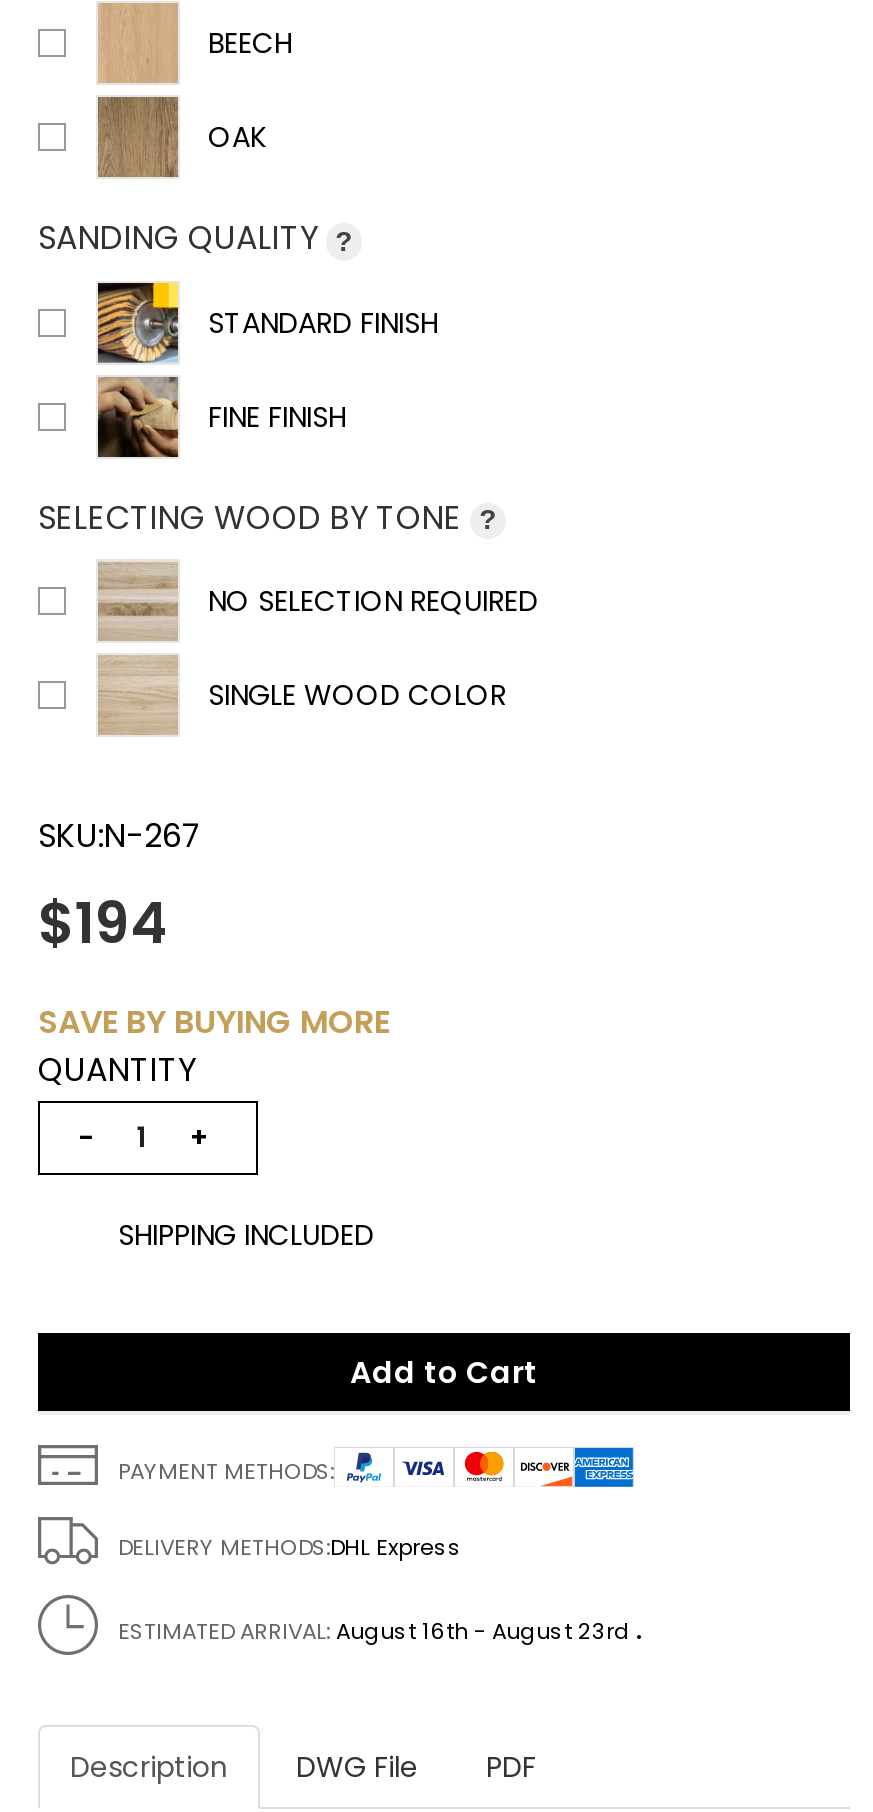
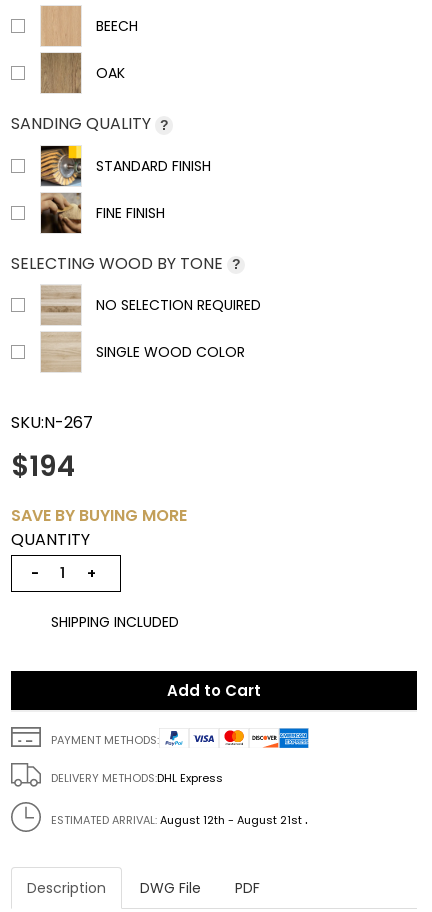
- ESTIMATED ARRIVAL:August 16th - August 23rd.
+ ESTIMATED ARRIVAL:August 12th - August 21st.
